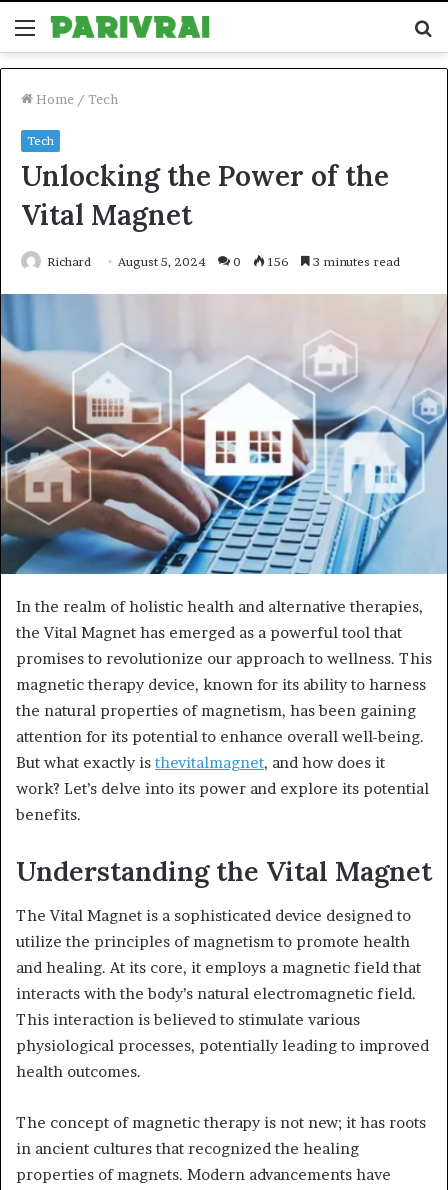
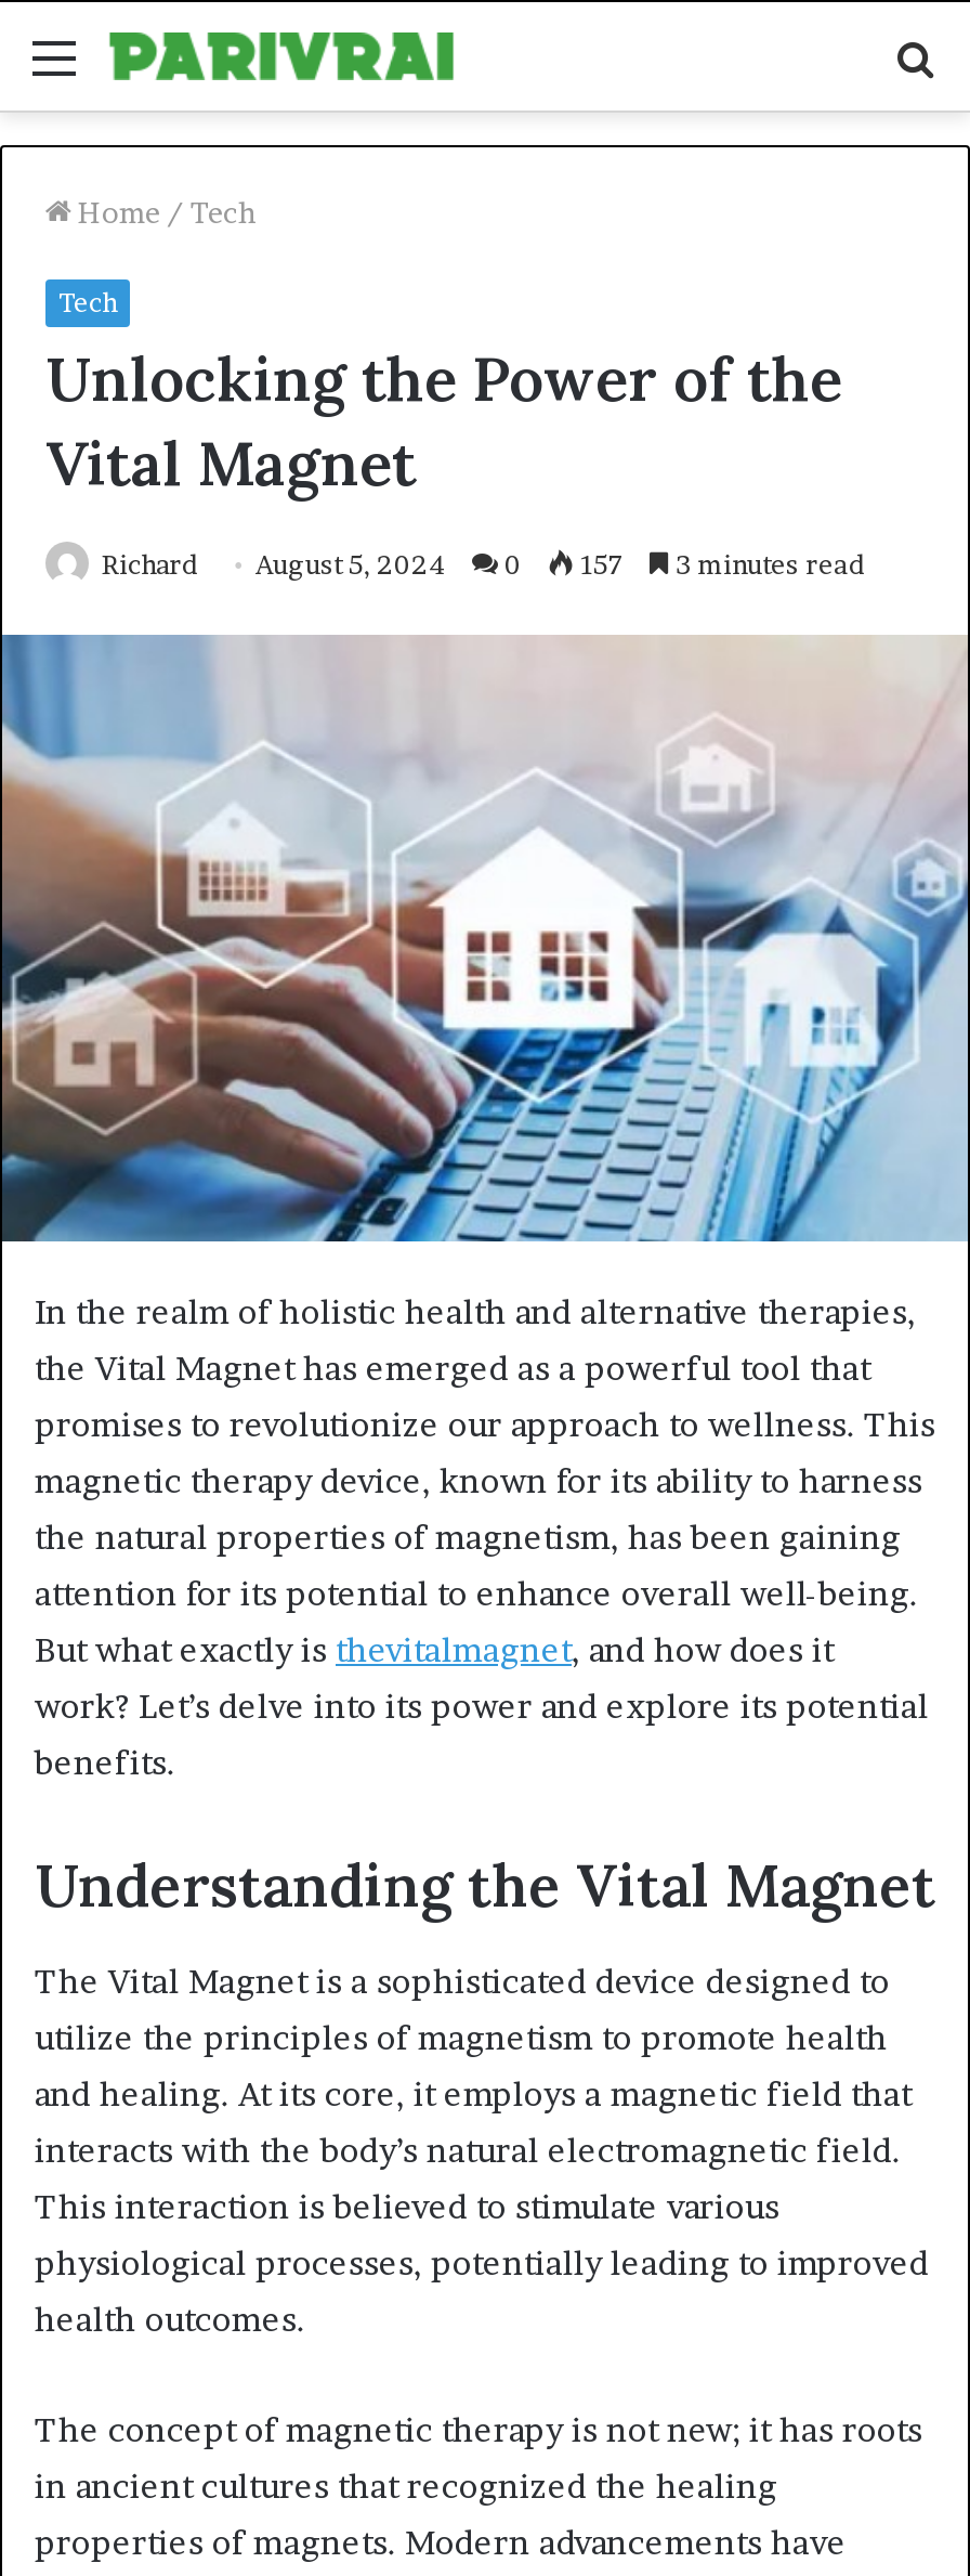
- Richard August 5, 2024 0 156 3 minutes read
+ Richard August 5, 2024 0 157 3 minutes read
